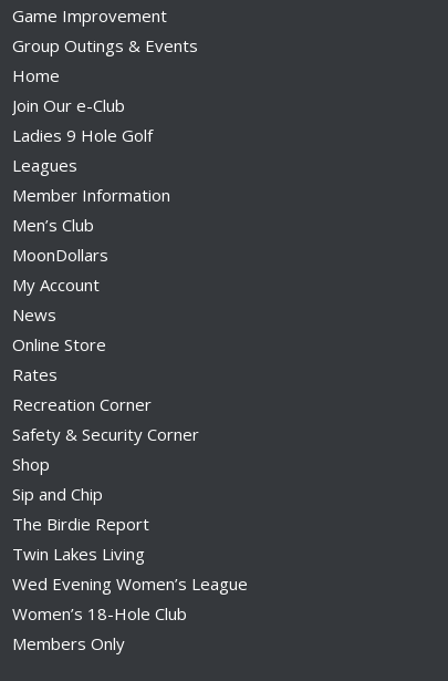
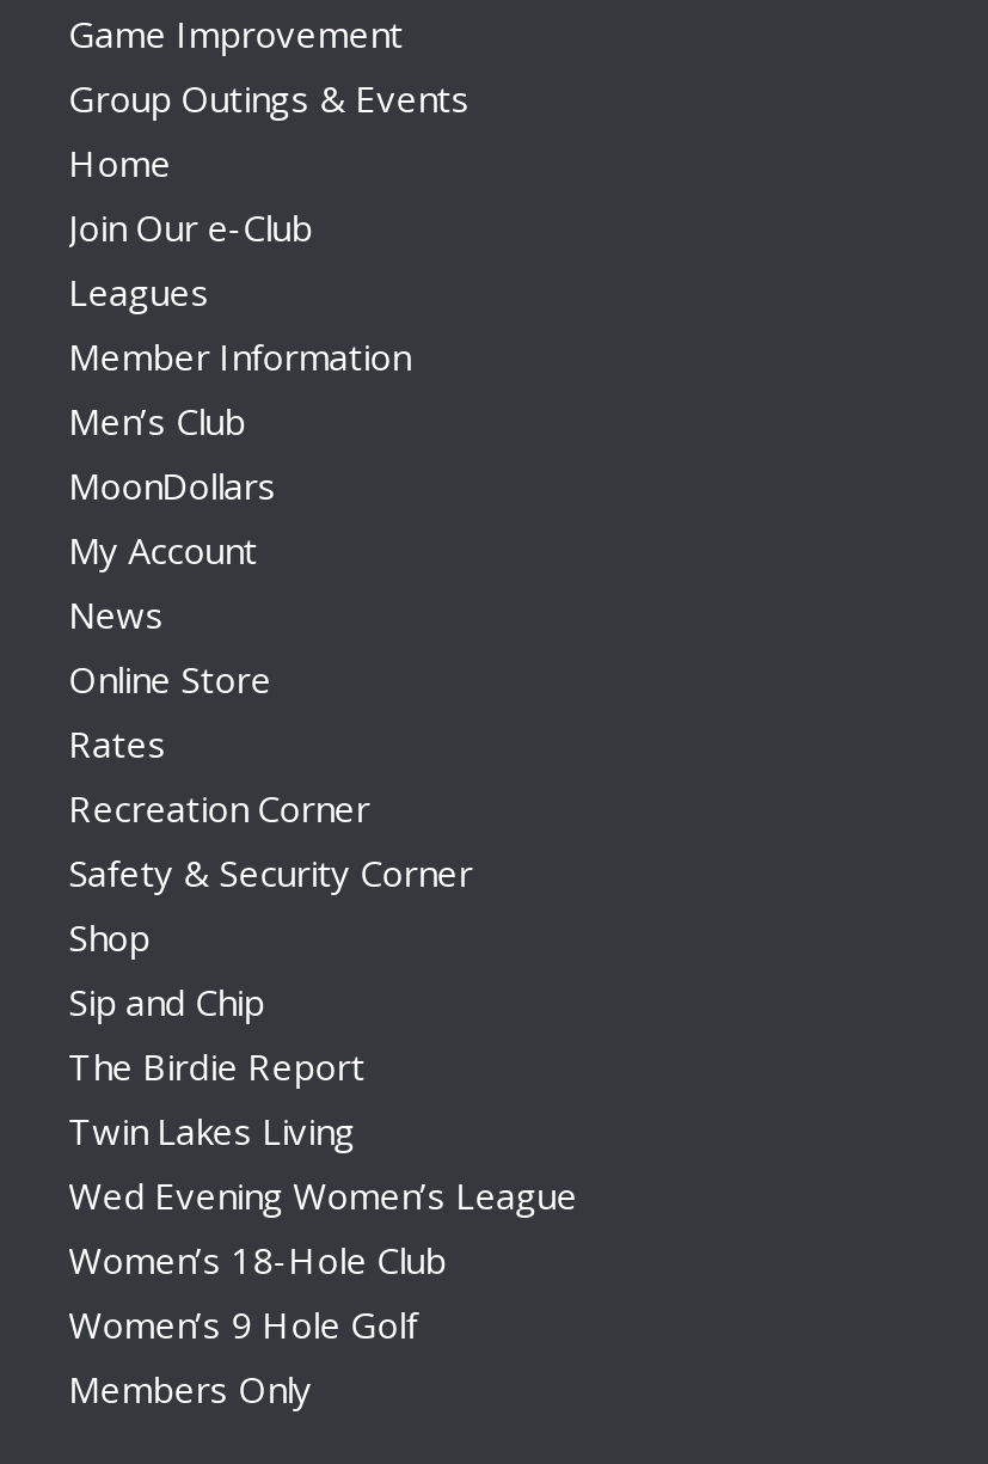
- Ladies 9 Hole Golf

moved up: Leagues | Member Information | Men’s Club | ... | Wed Evening Women’s League | Women’s 18-Hole Club

+ Women’s 9 Hole Golf
